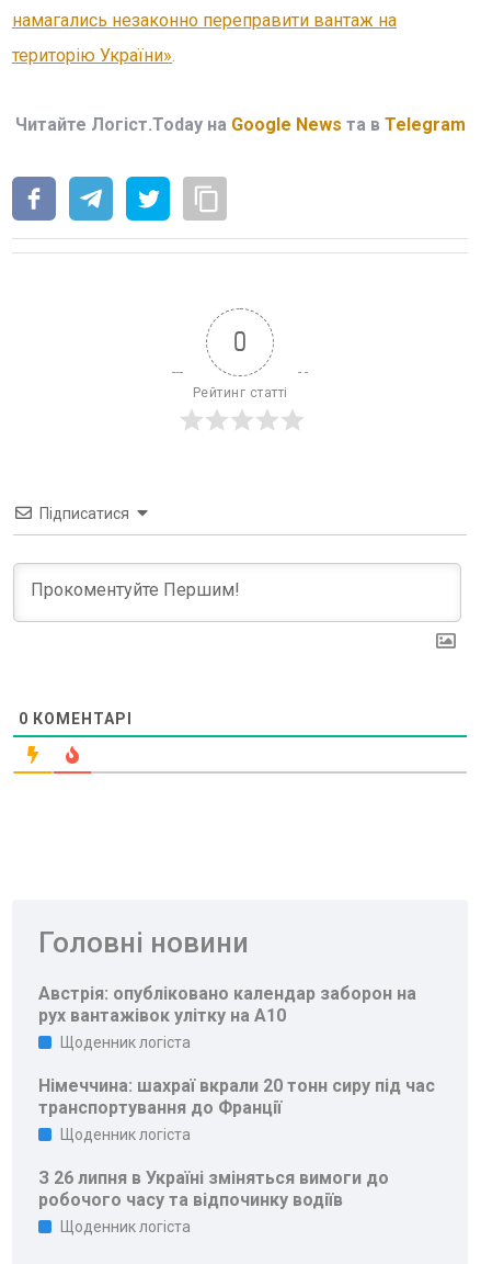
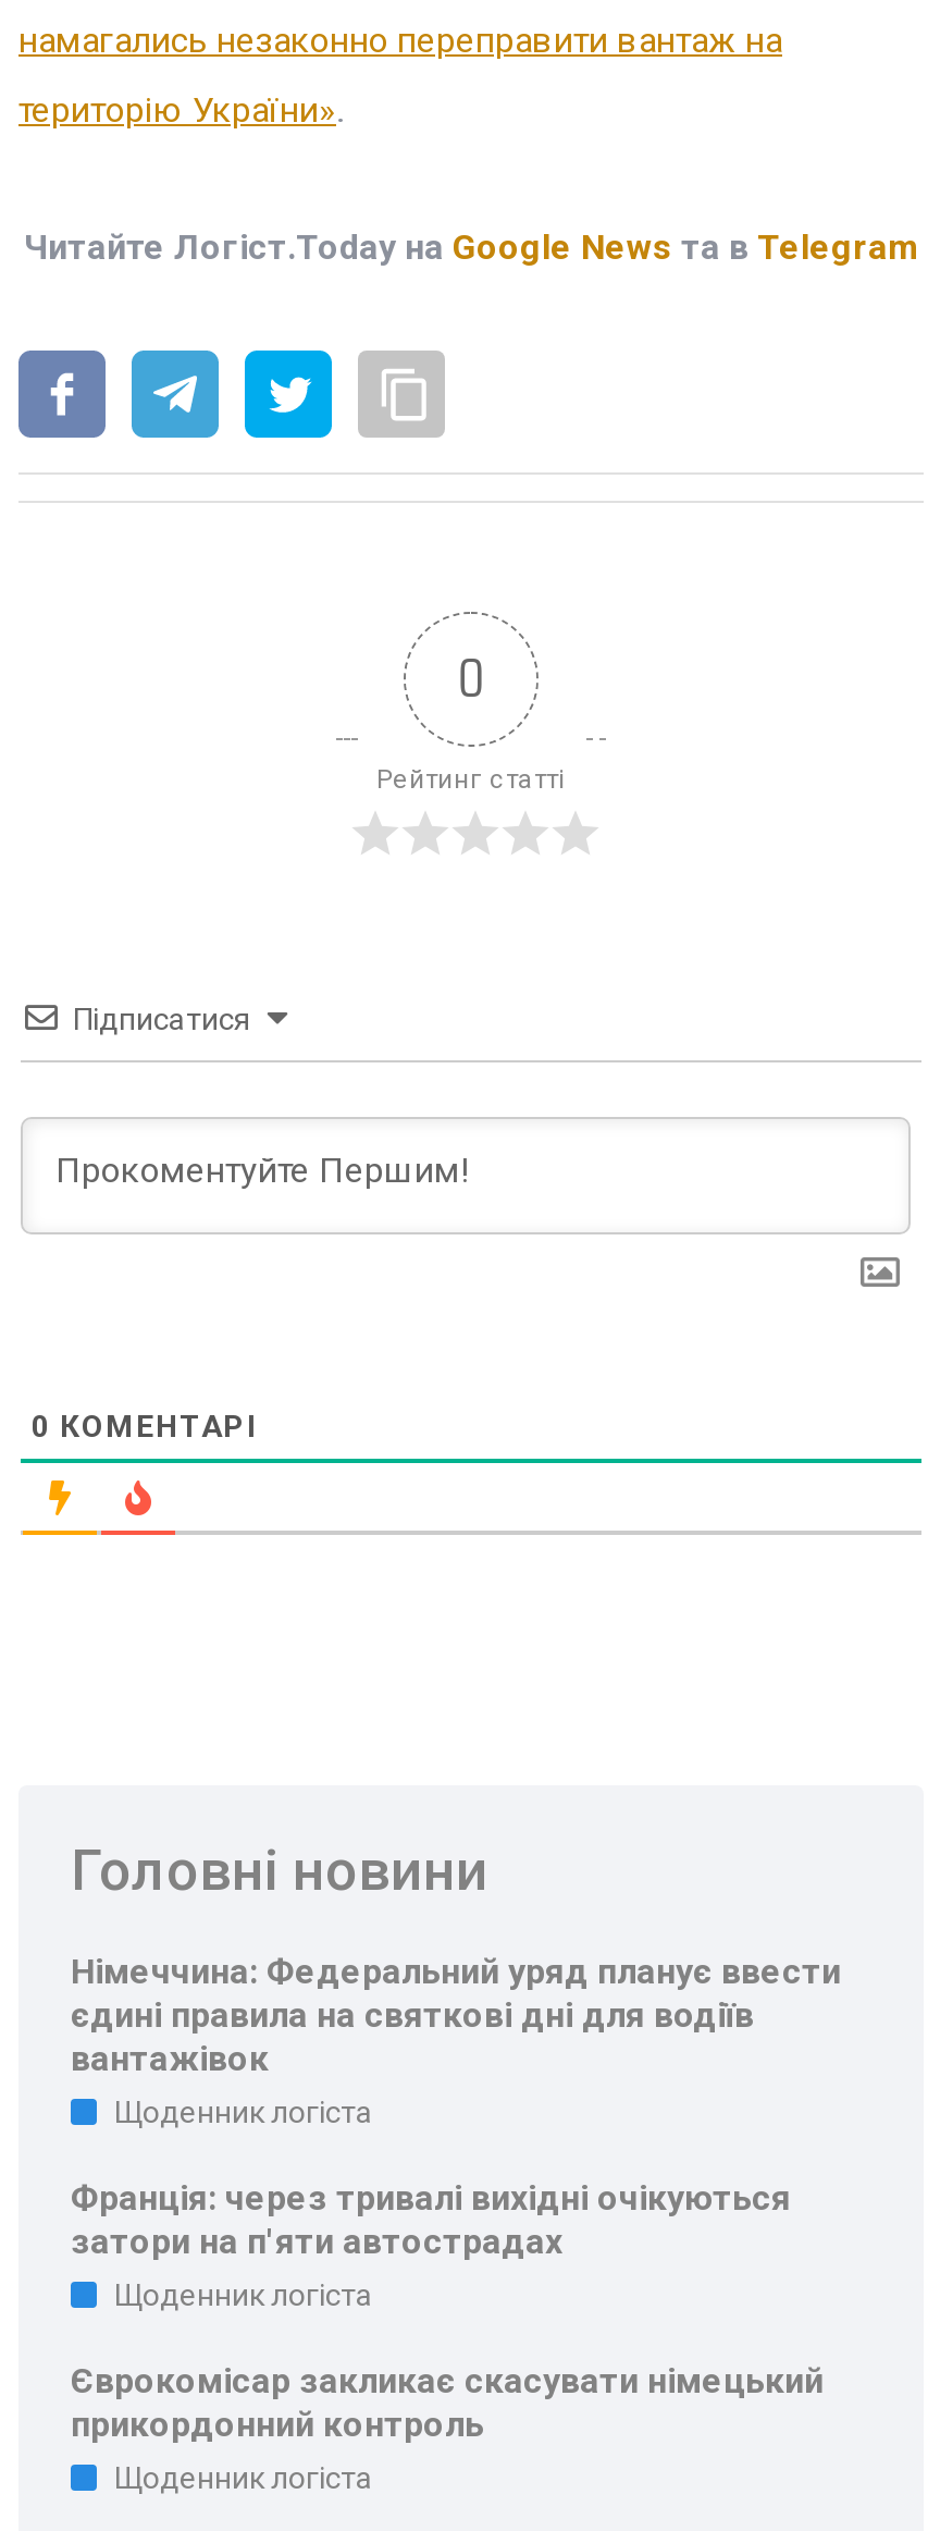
- Австрія: опубліковано календар заборон на
- рух вантажівок улітку на A10
+ Німеччина: Федеральний уряд планує ввести
+ єдині правила на святкові дні для водіїв
+ вантажівок

- Німеччина: шахраї вкрали 20 тонн сиру під час
- транспортування до Франції
+ Франція: через тривалі вихідні очікуються
+ затори на п'яти автострадах

- З 26 липня в Україні зміняться вимоги до
- робочого часу та відпочинку водіїв
+ Єврокомісар закликає скасувати німецький
+ прикордонний контроль
